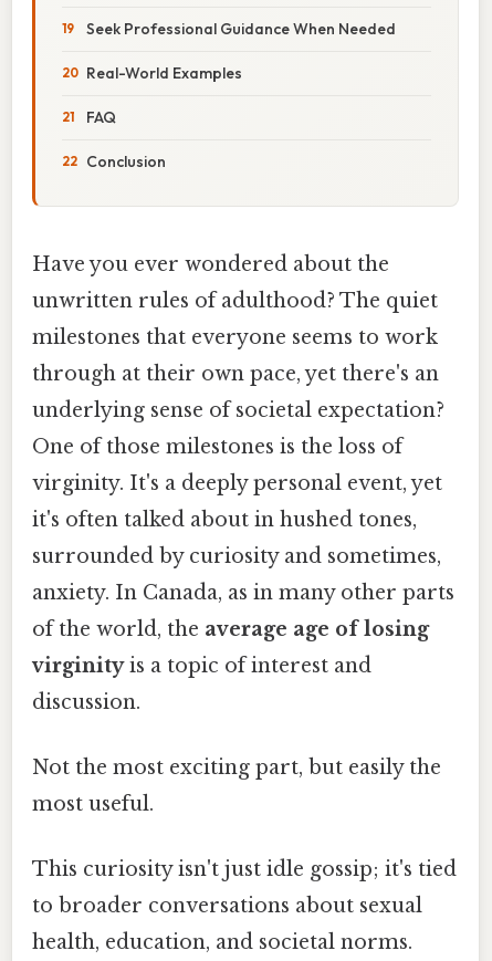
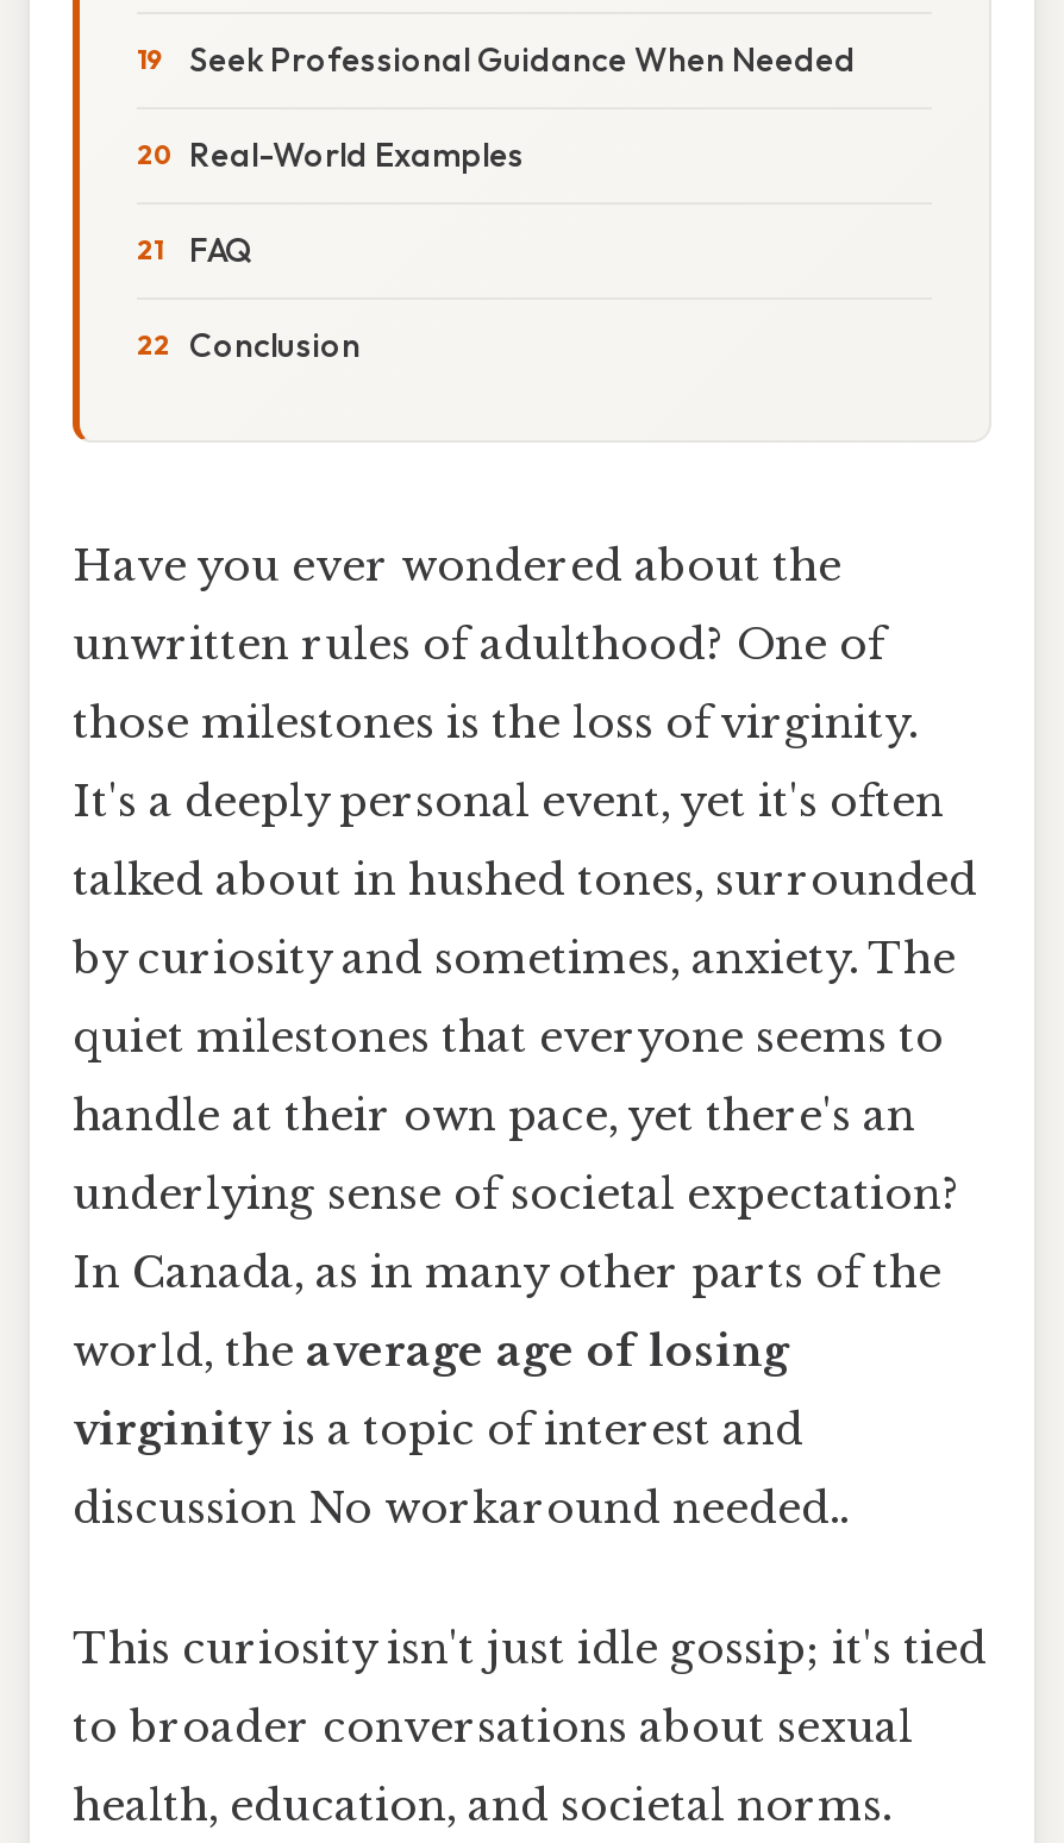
- unwritten rules of adulthood? The quiet
- milestones that everyone seems to work
- through at their own pace, yet there's an
+ unwritten rules of adulthood? One of
+ those milestones is the loss of virginity.
+ It's a deeply personal event, yet it's often
+ talked about in hushed tones, surrounded
+ by curiosity and sometimes, anxiety. The
+ quiet milestones that everyone seems to
+ handle at their own pace, yet there's an

moved down: underlying sense of societal expectation?

- One of those milestones is the loss of
- virginity. It's a deeply personal event, yet
- it's often talked about in hushed tones,
- surrounded by curiosity and sometimes,
- anxiety. In Canada, as in many other parts
- of the world, the average age of losing
+ In Canada, as in many other parts of the
+ world, the average age of losing

- discussion.
- Not the most exciting part, but easily the
- most useful.
+ discussion No workaround needed..
